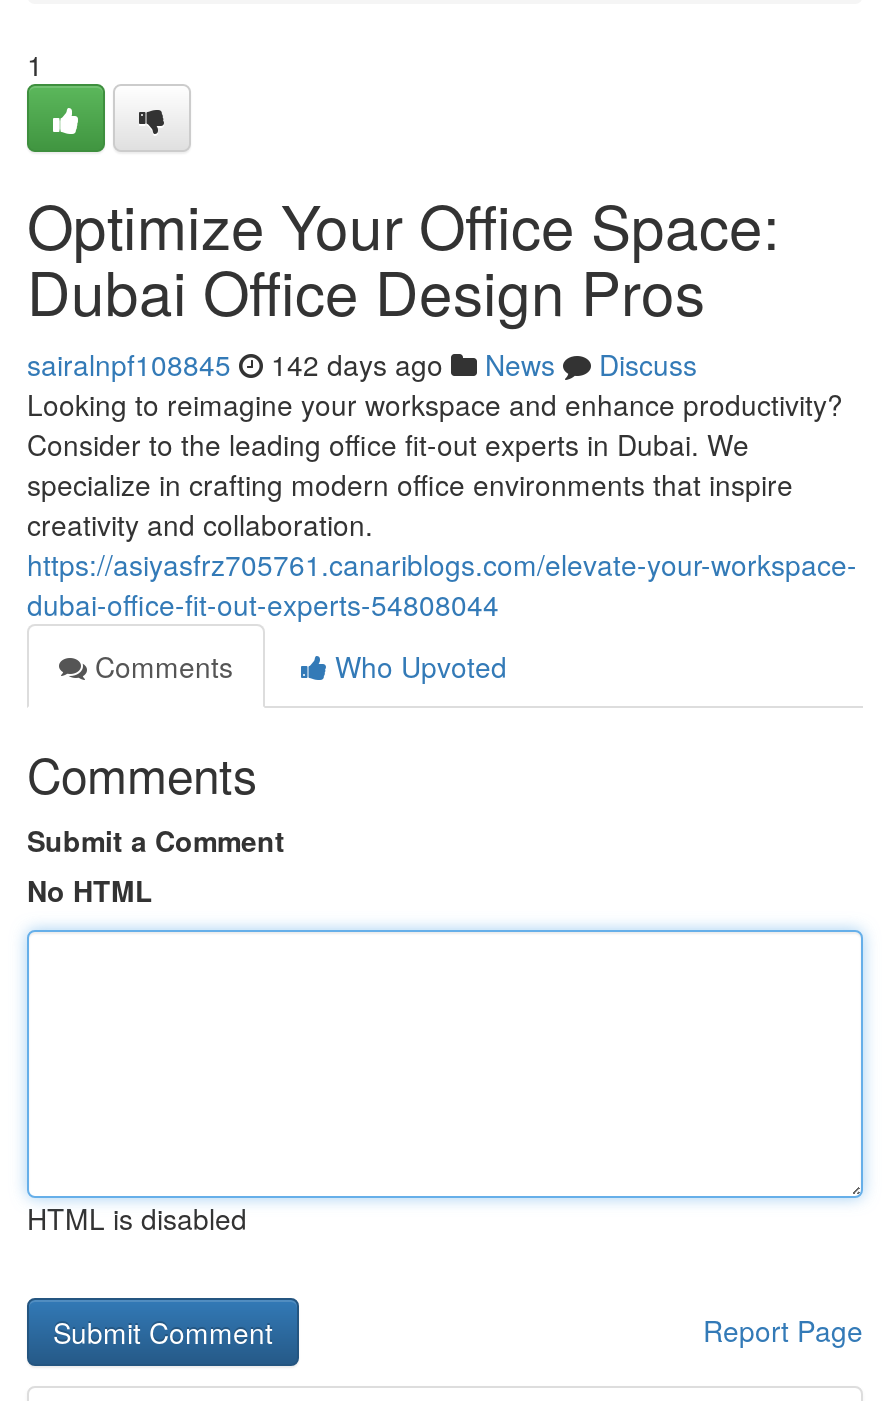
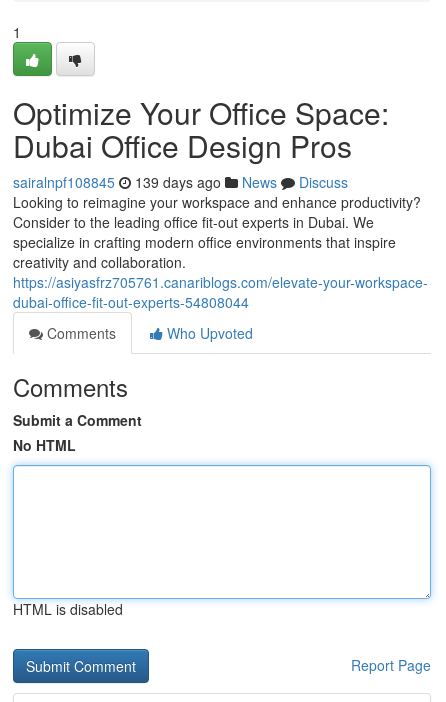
- sairalnpf108845 142 days ago News Discuss
+ sairalnpf108845 139 days ago News Discuss
